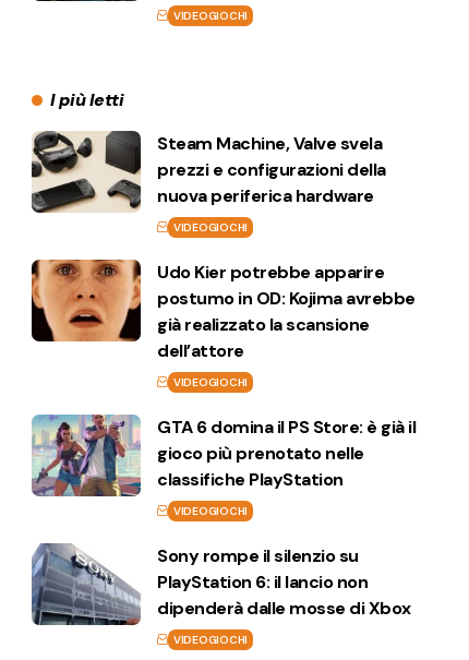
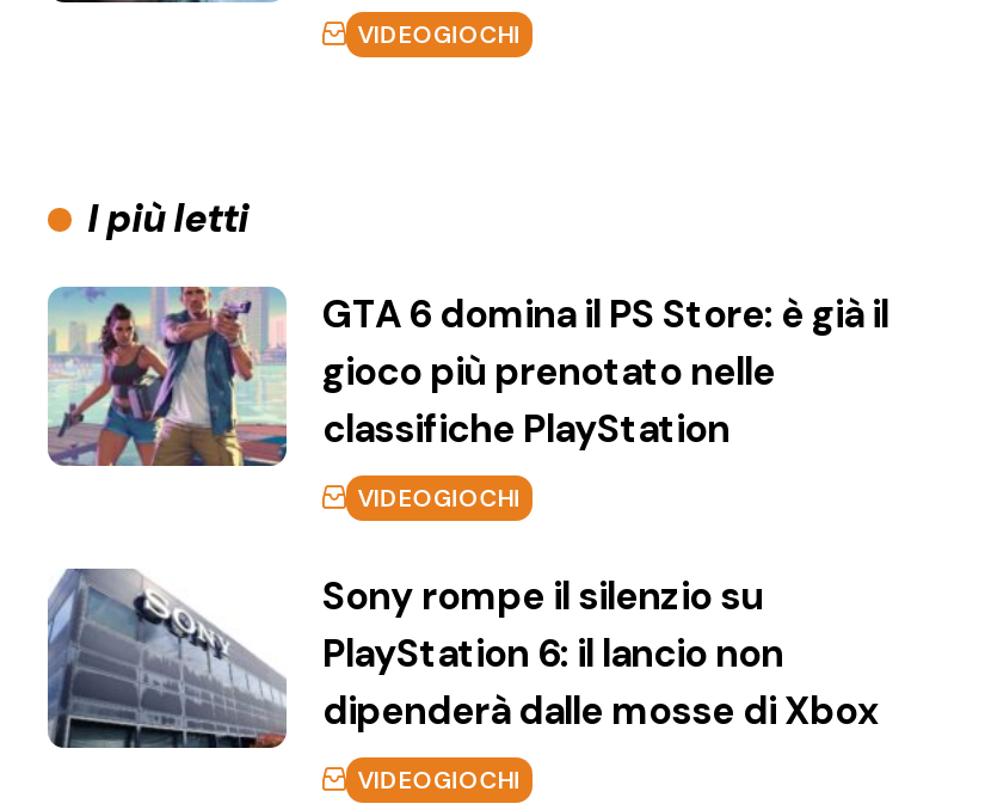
- [image]
- Steam Machine, Valve svela
- prezzi e configurazioni della
- nuova periferica hardware
- VIDEOGIOCHI
- Udo Kier potrebbe apparire
- postumo in OD: Kojima avrebbe
- già realizzato la scansione
- dell’attore
- VIDEOGIOCHI

- [image]
